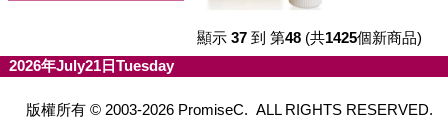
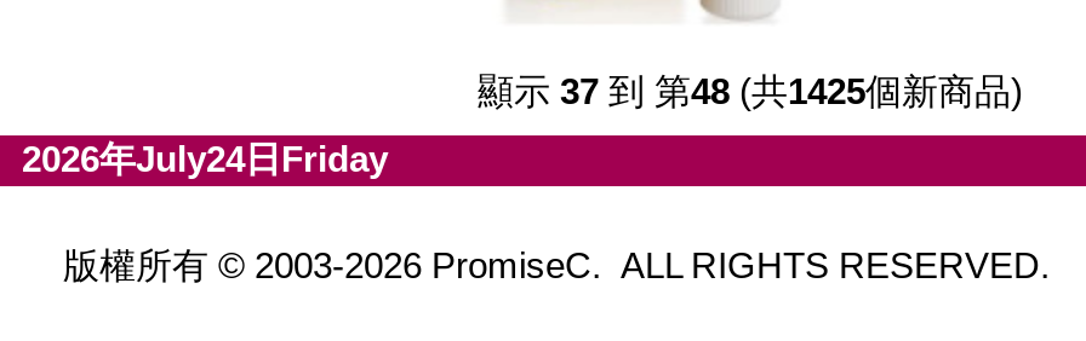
- 2026年July21日Tuesday
+ 2026年July24日Friday
